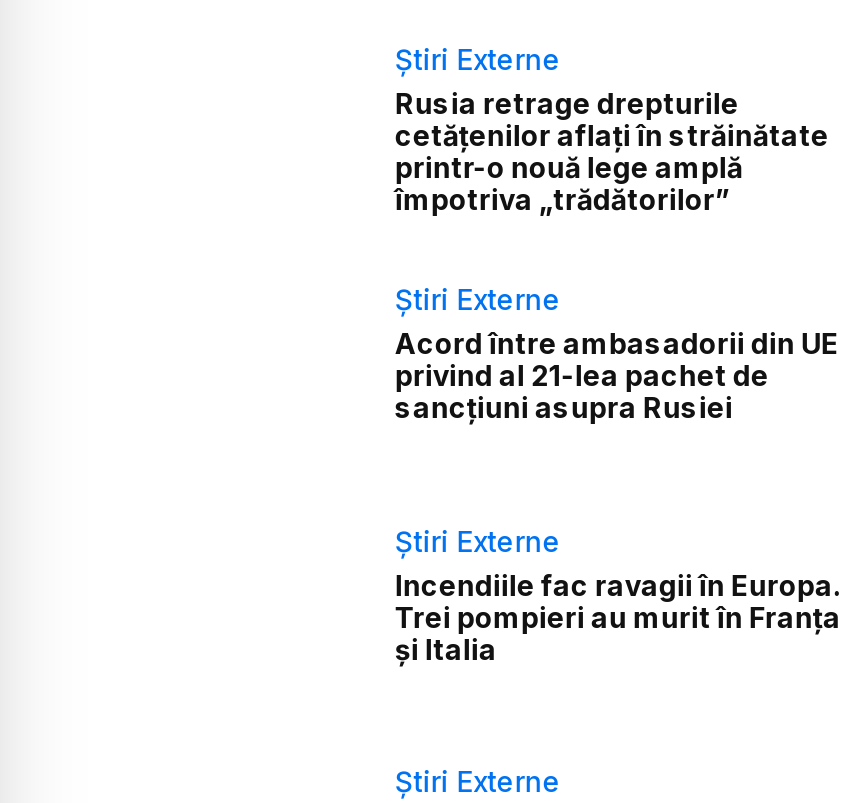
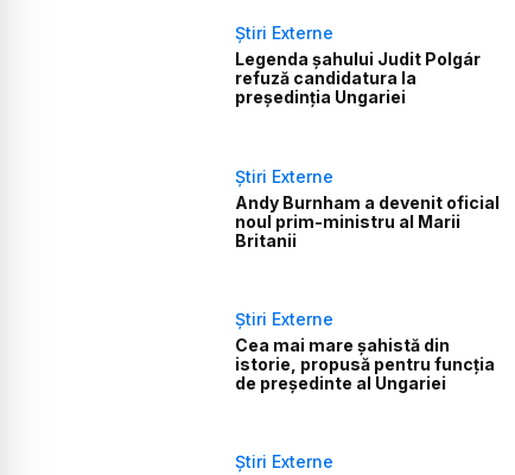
- Rusia retrage drepturile
- cetățenilor aflați în străinătate
- printr-o nouă lege amplă
- împotriva „trădătorilor”
+ Legenda șahului Judit Polgár
+ refuză candidatura la
+ președinția Ungariei

- Acord între ambasadorii din UE
- privind al 21-lea pachet de
- sancțiuni asupra Rusiei
+ Andy Burnham a devenit oficial
+ noul prim-ministru al Marii
+ Britanii

- Incendiile fac ravagii în Europa.
- Trei pompieri au murit în Franța
- și Italia
+ Cea mai mare șahistă din
+ istorie, propusă pentru funcția
+ de președinte al Ungariei
